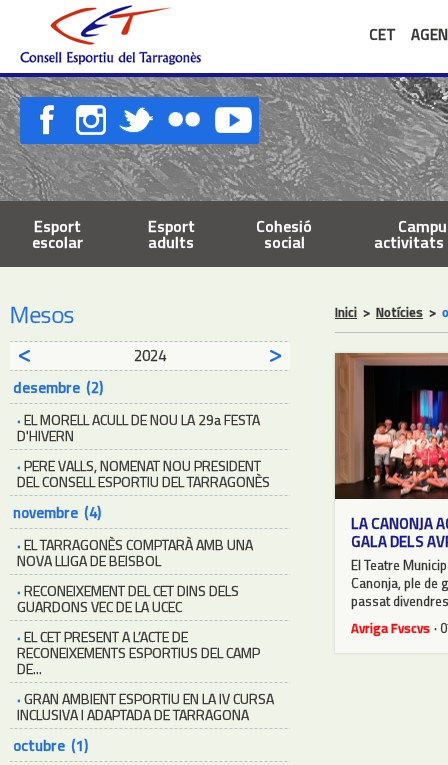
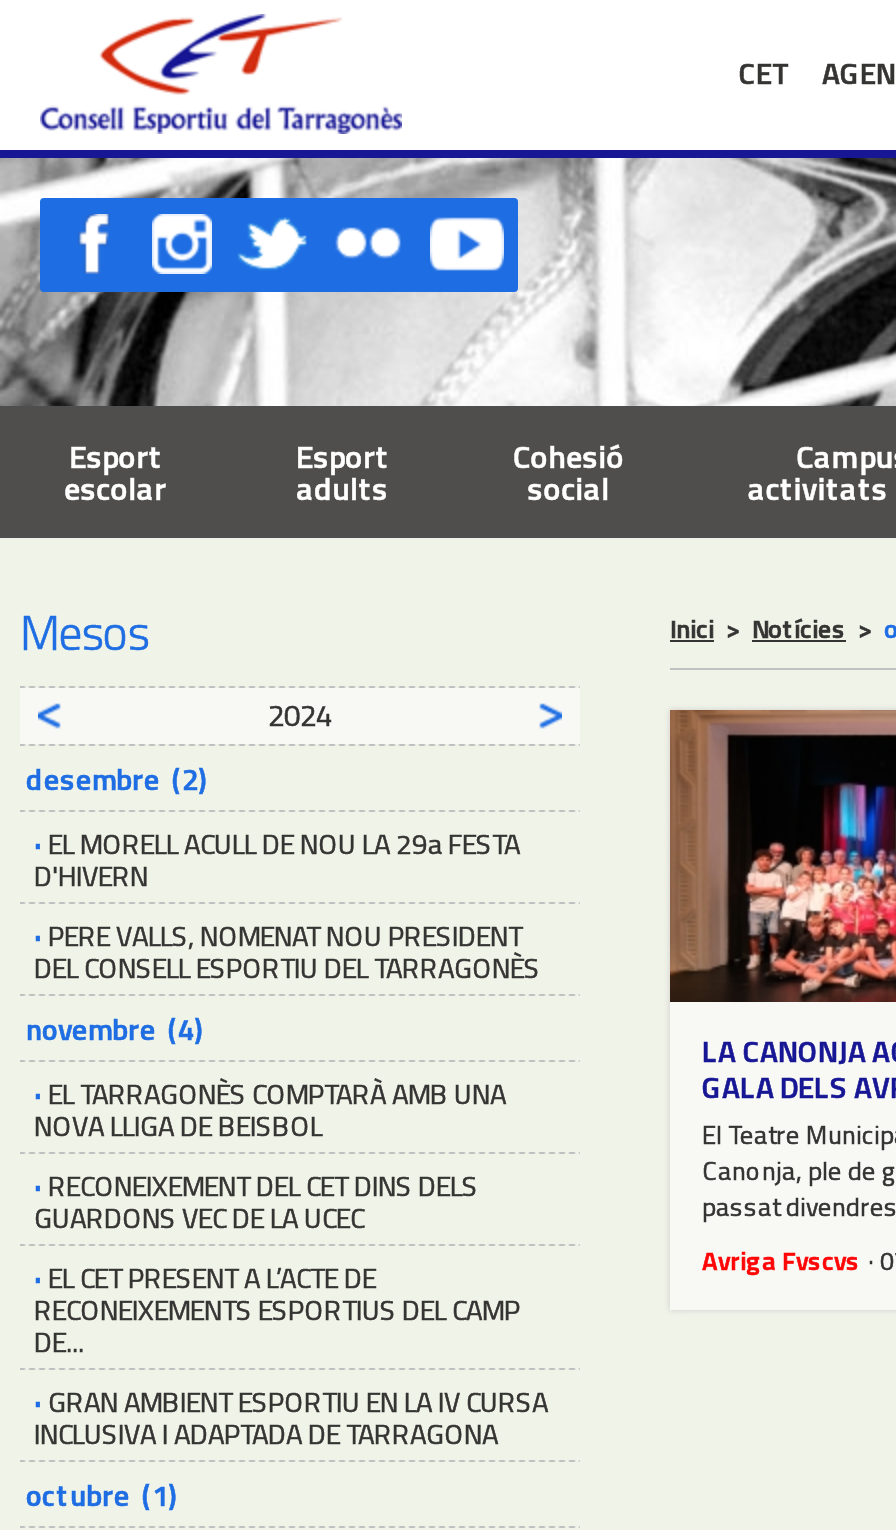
- [image]
+ [image]
